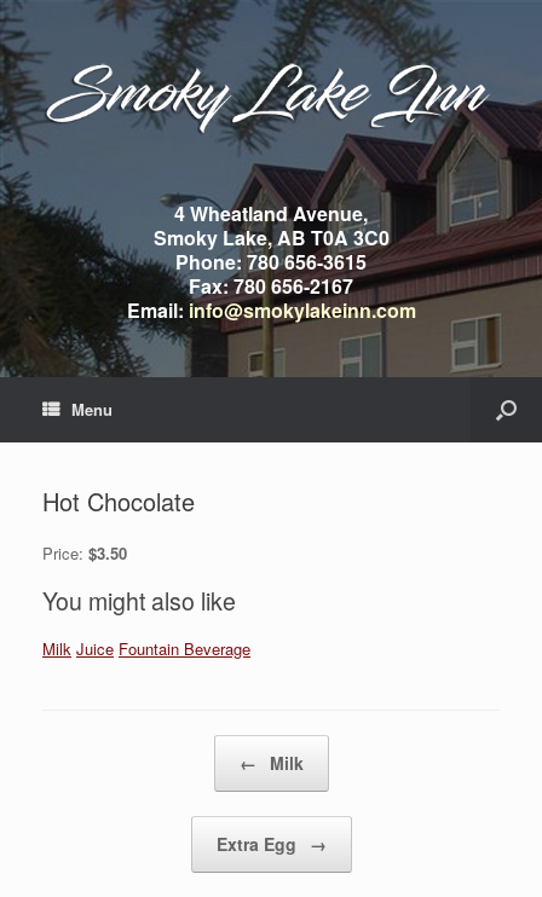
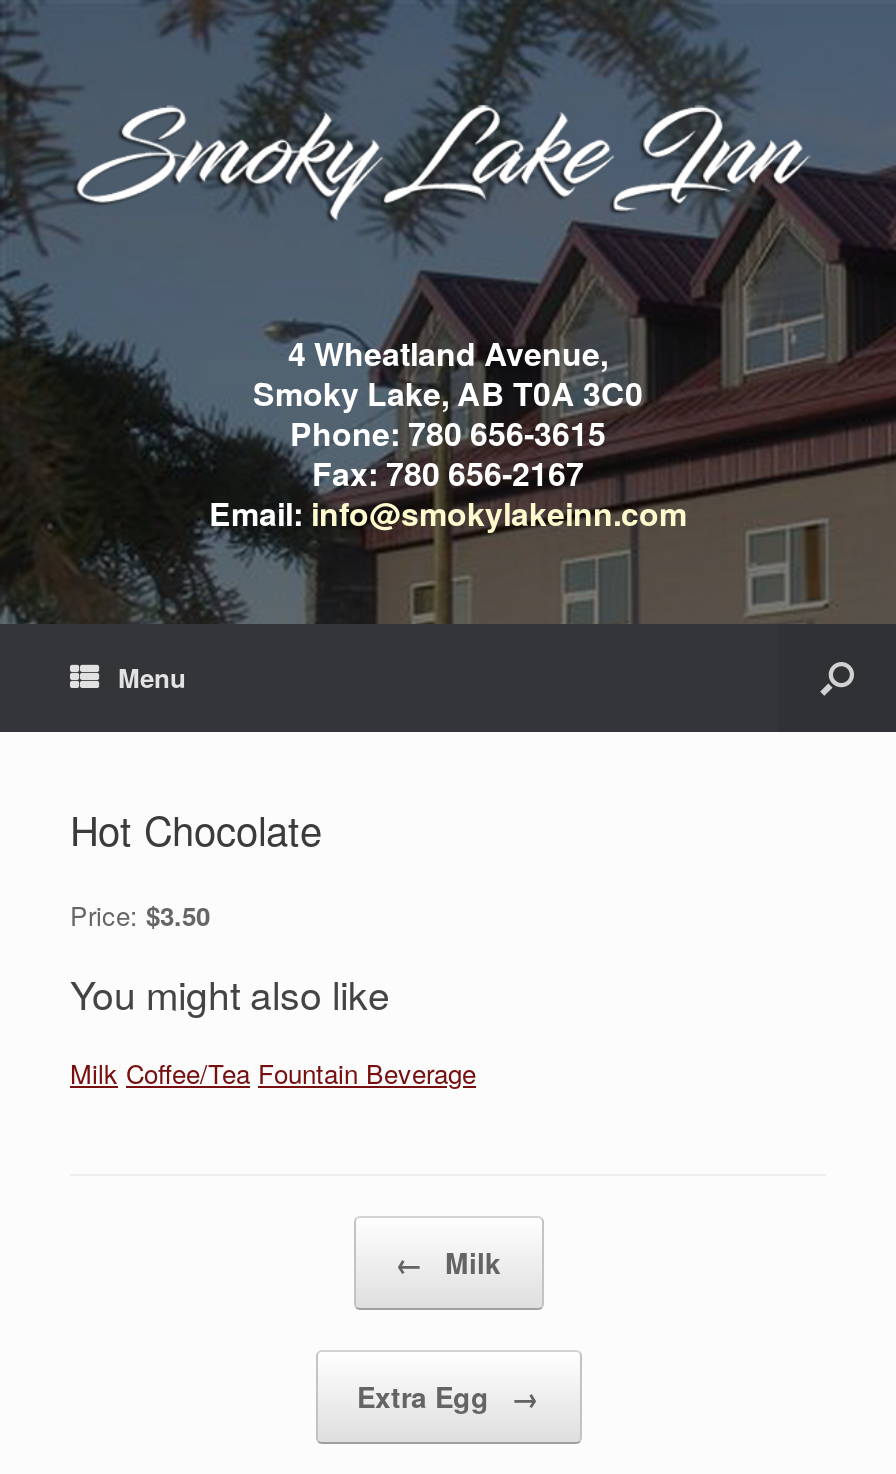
- Milk Juice Fountain Beverage
+ Milk Coffee/Tea Fountain Beverage
